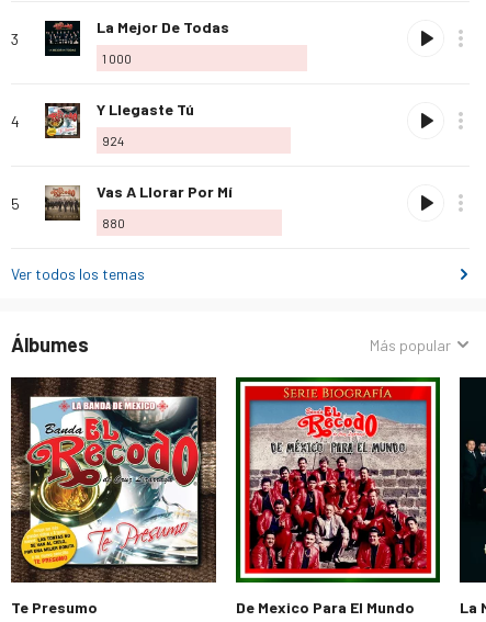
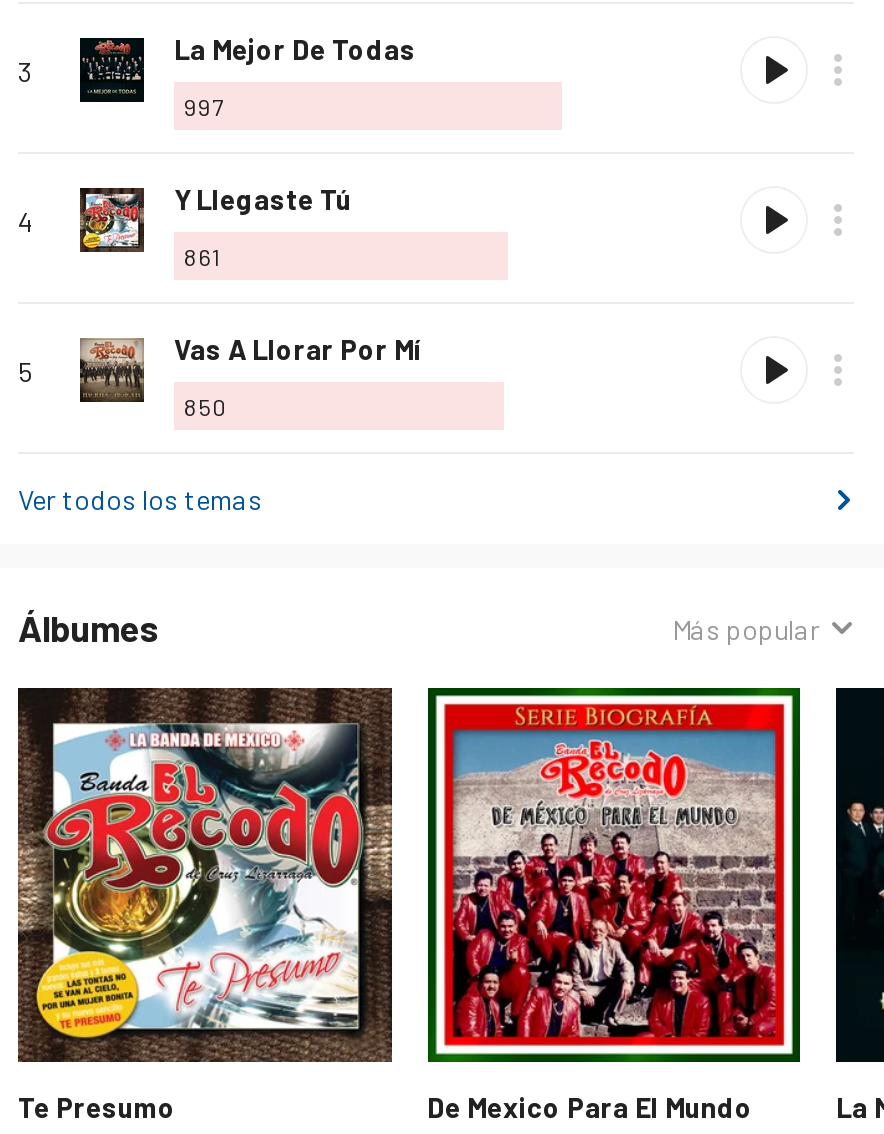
- a 1 000
+ a 997

- a 924
+ a 861

- a 880
+ a 850
